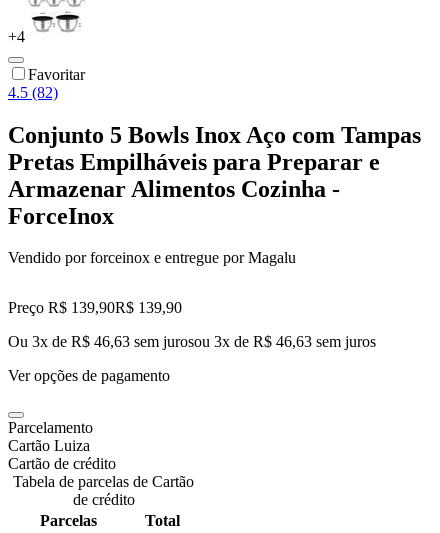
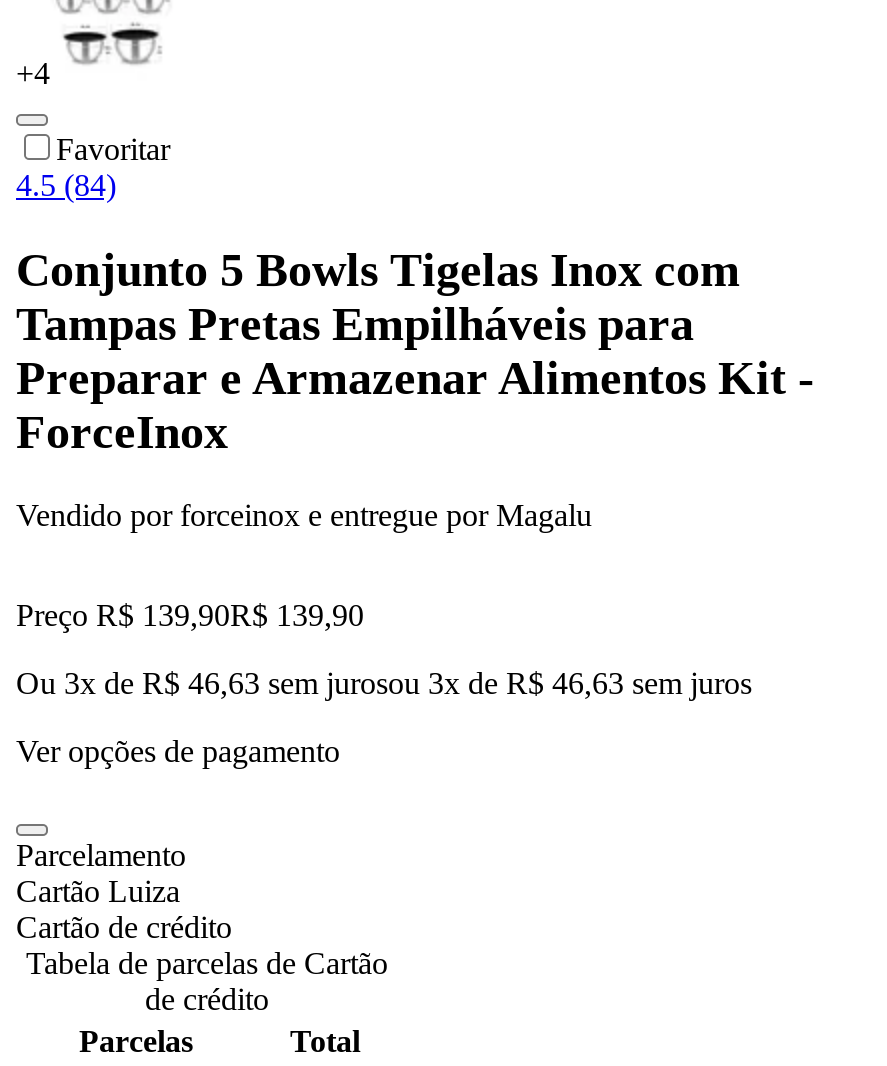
- 4.5 (82)
+ 4.5 (84)

- Conjunto 5 Bowls Inox Aço com Tampas
- Pretas Empilháveis para Preparar e
- Armazenar Alimentos Cozinha -
+ Conjunto 5 Bowls Tigelas Inox com
+ Tampas Pretas Empilháveis para
+ Preparar e Armazenar Alimentos Kit -
